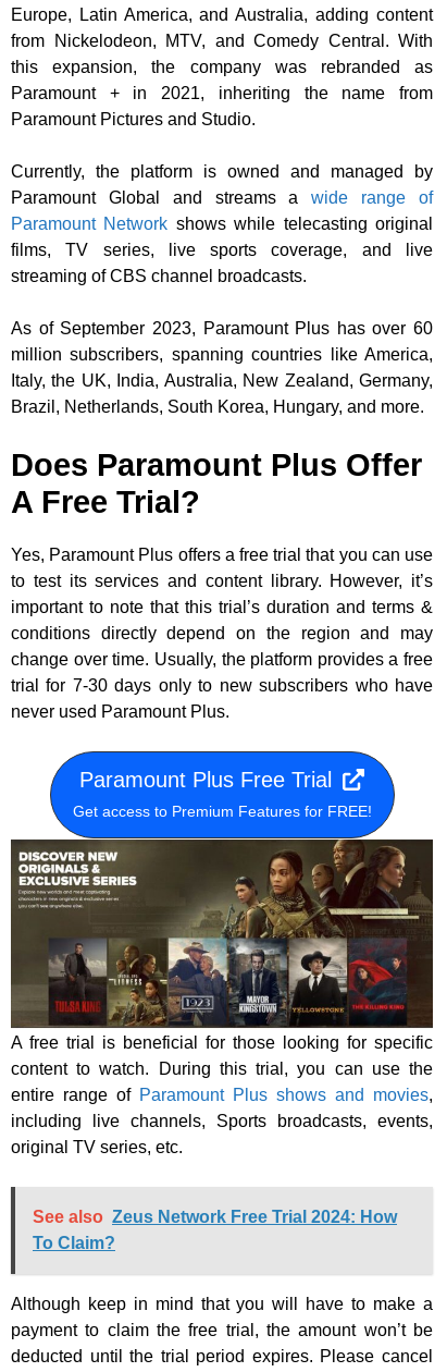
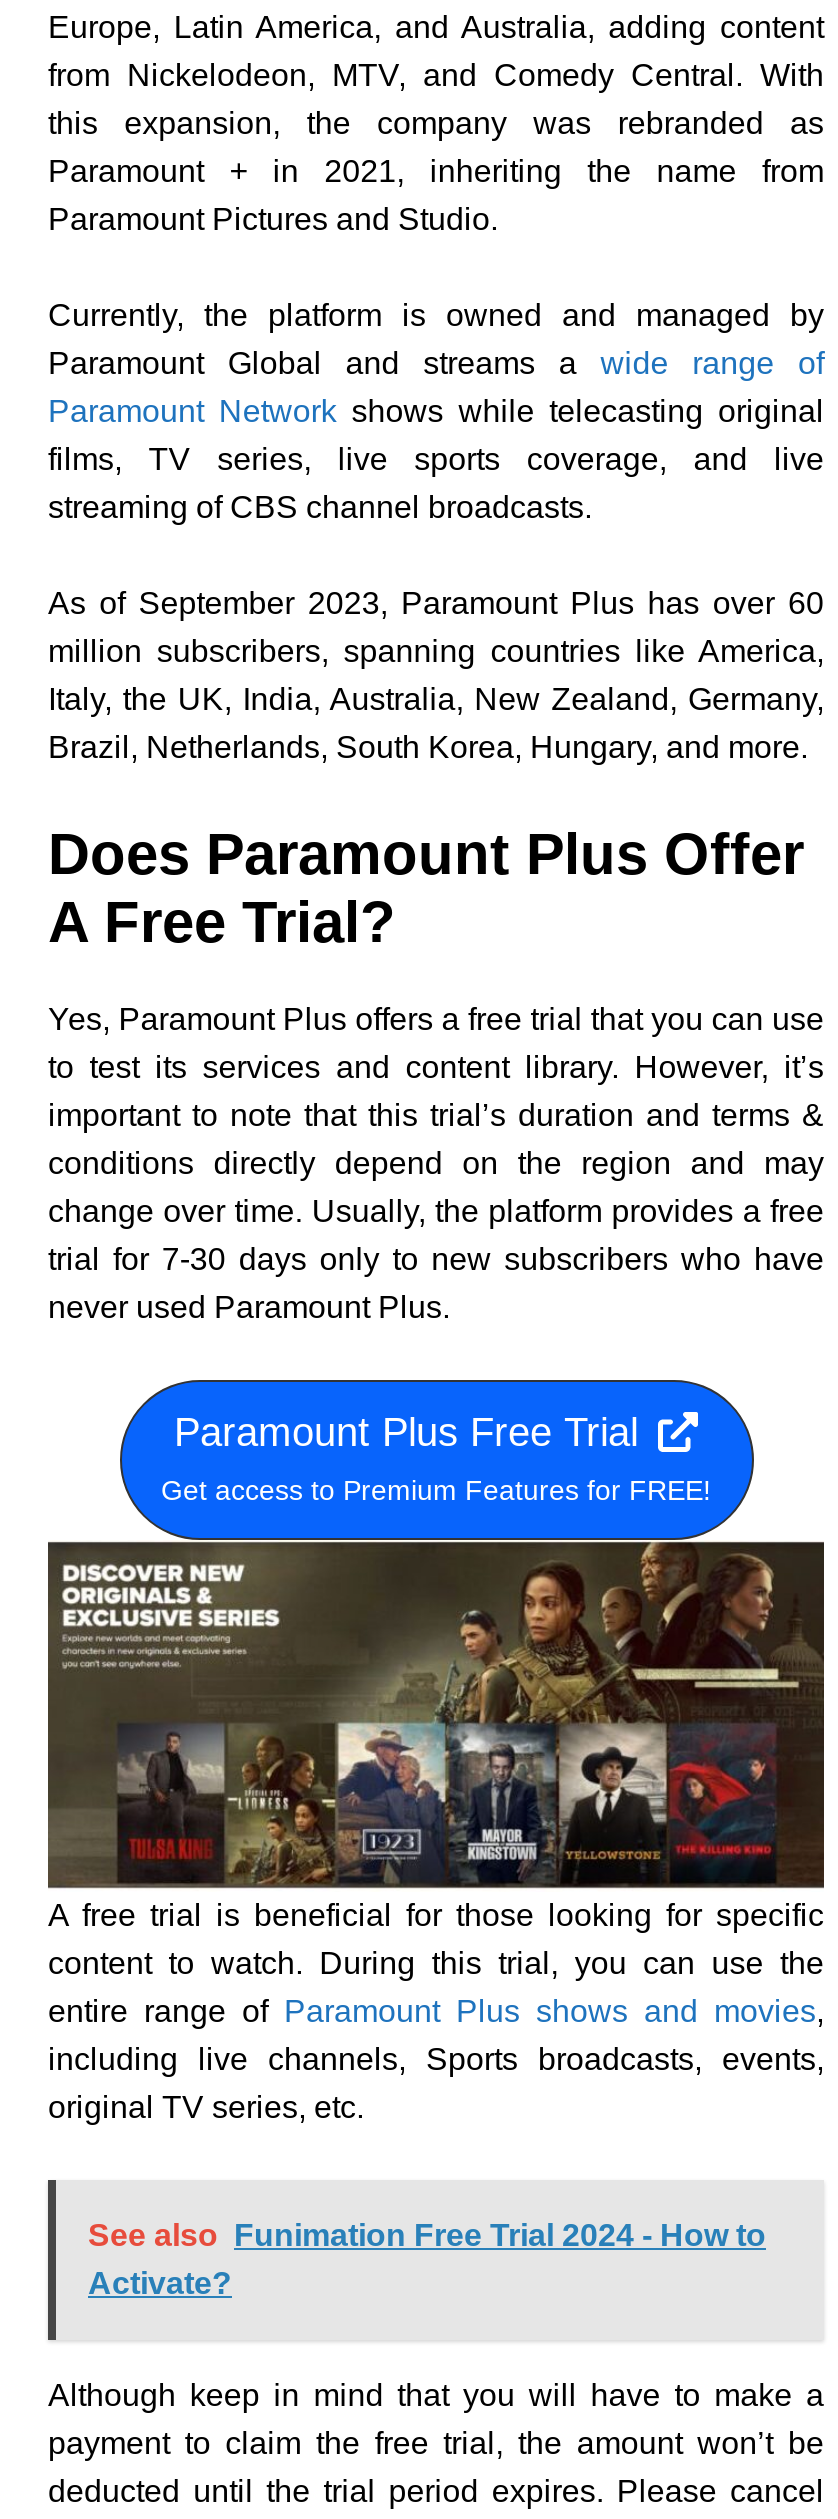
- See also Zeus Network Free Trial 2024: How
- To Claim?
+ See also Funimation Free Trial 2024 - How to
+ Activate?
